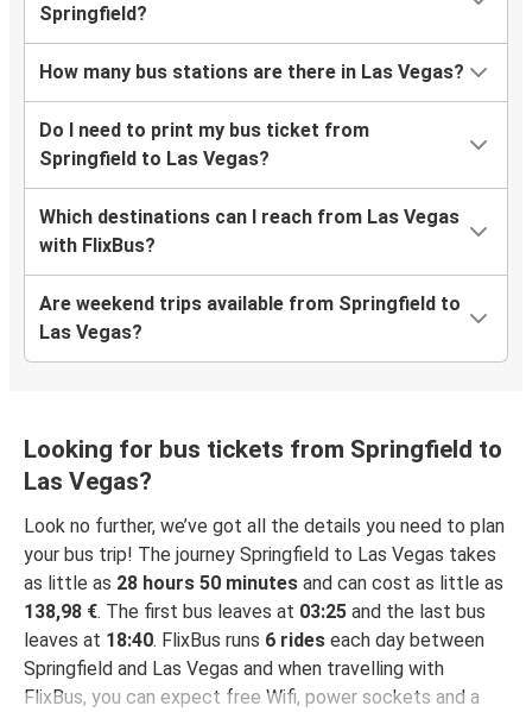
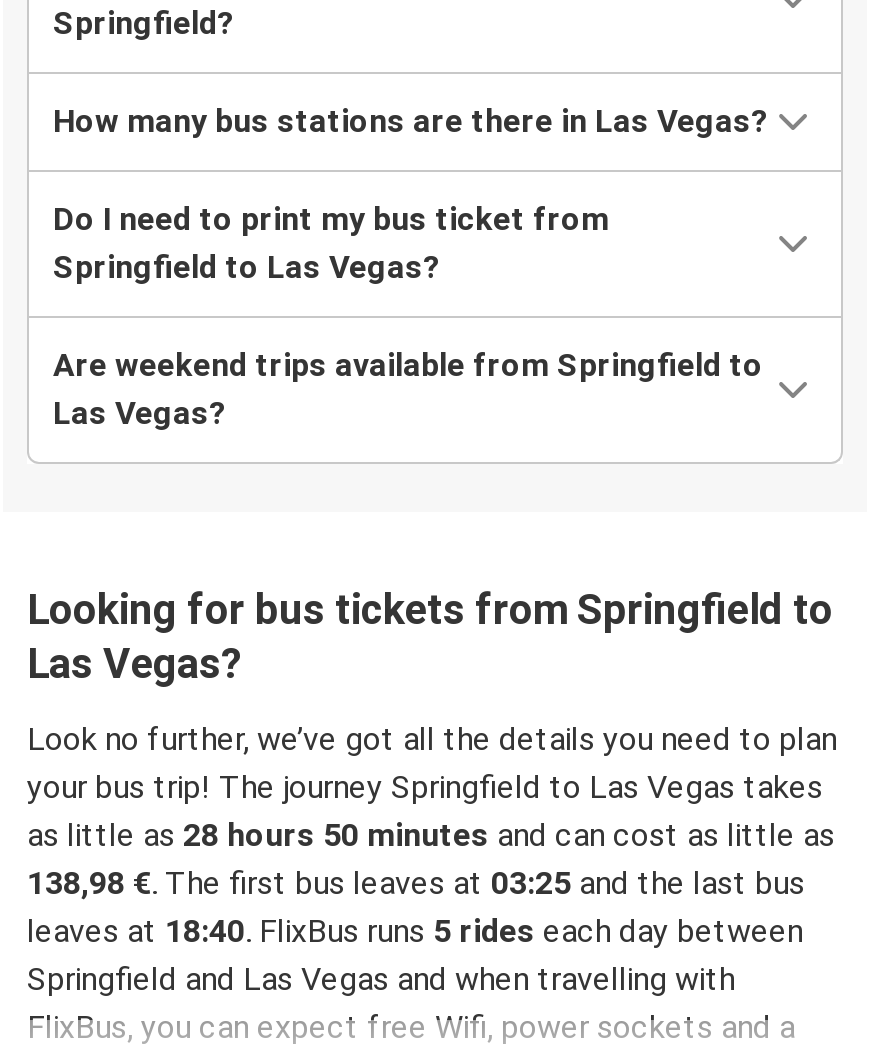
- Which destinations can I reach from Las Vegas
- with FlixBus?

- leaves at 18:40. FlixBus runs 6 rides each day between
+ leaves at 18:40. FlixBus runs 5 rides each day between
